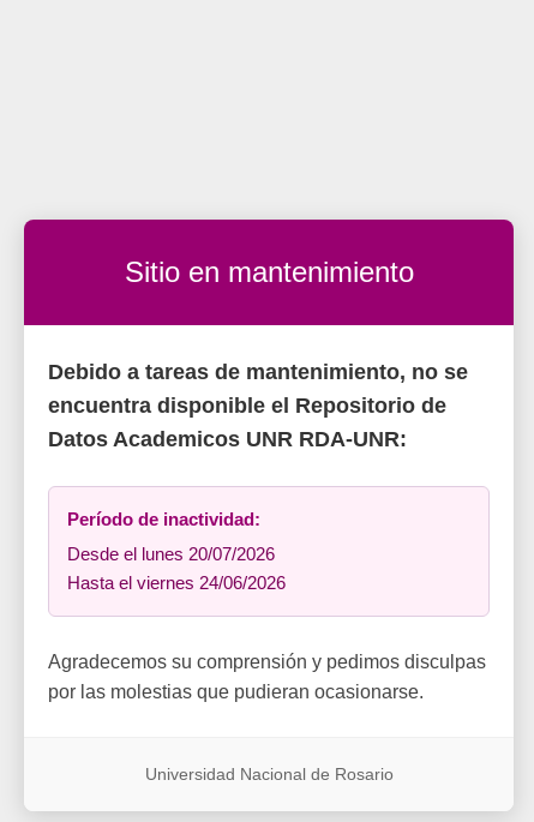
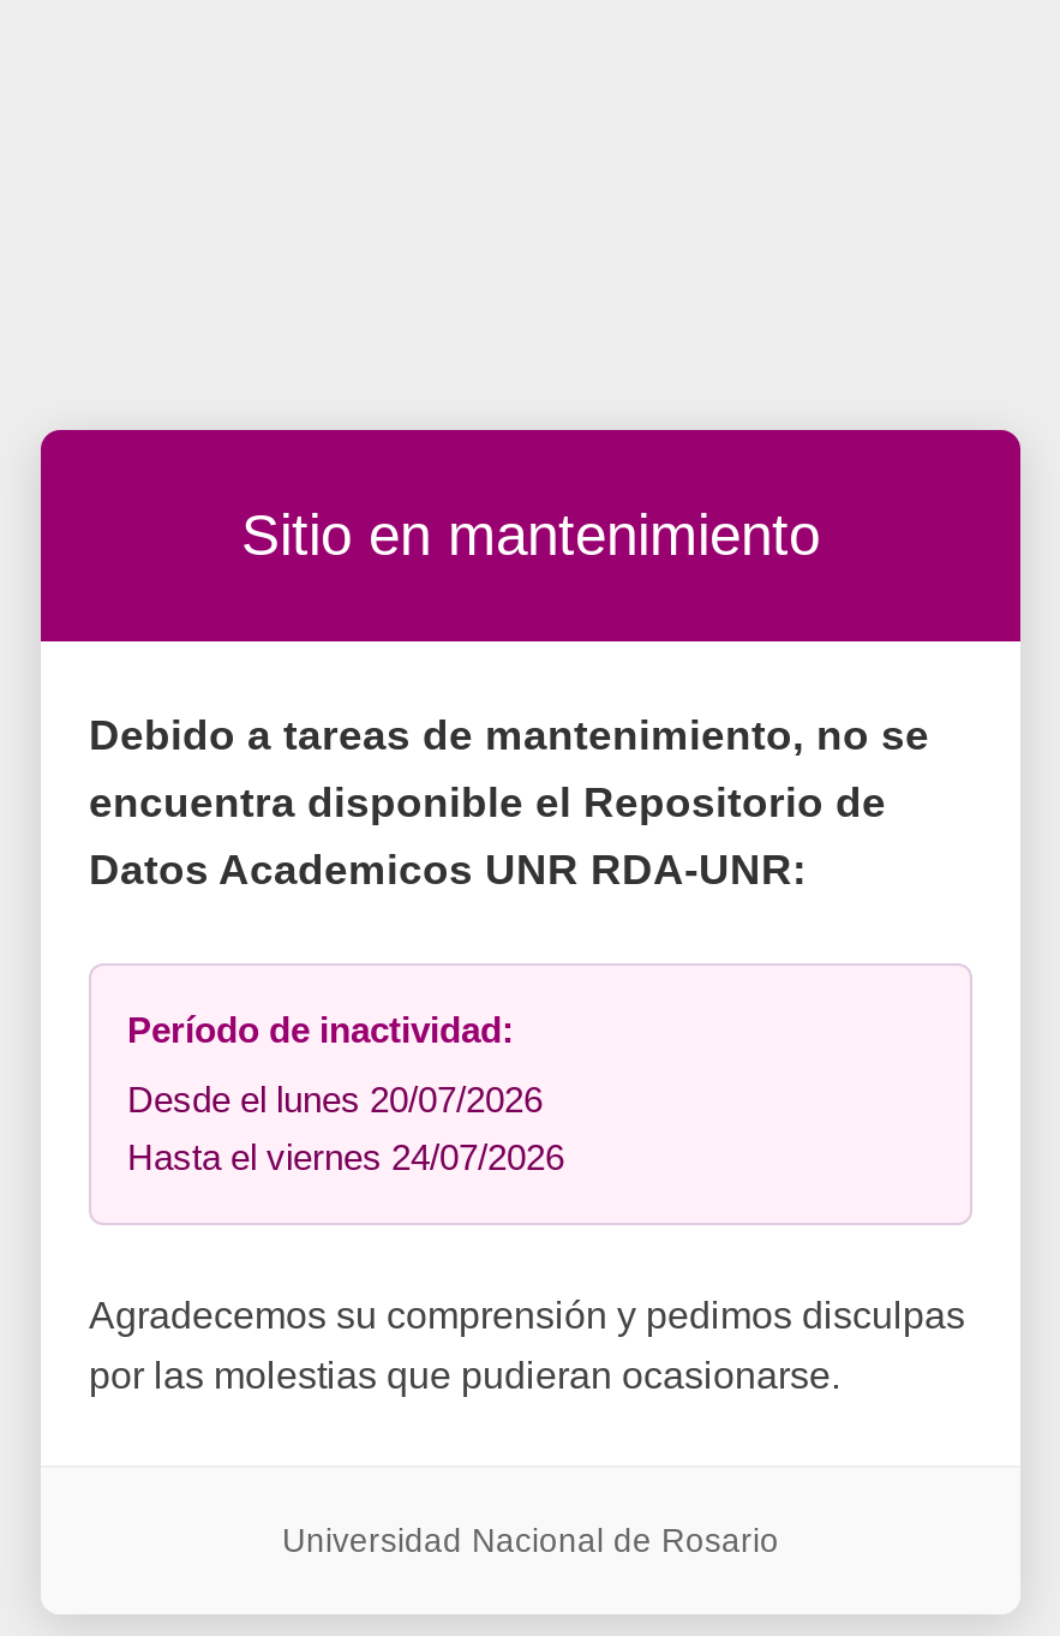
- Hasta el viernes 24/06/2026
+ Hasta el viernes 24/07/2026
